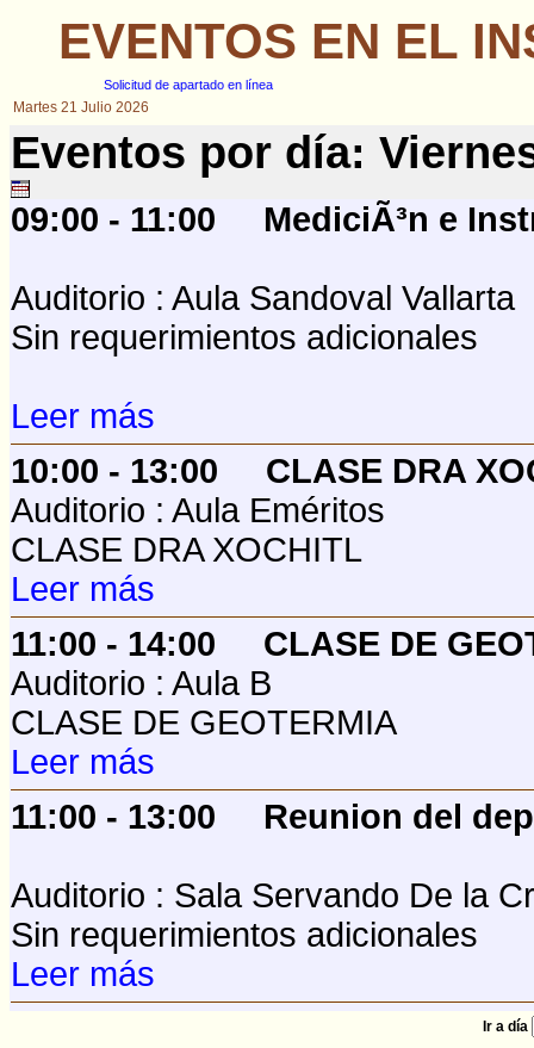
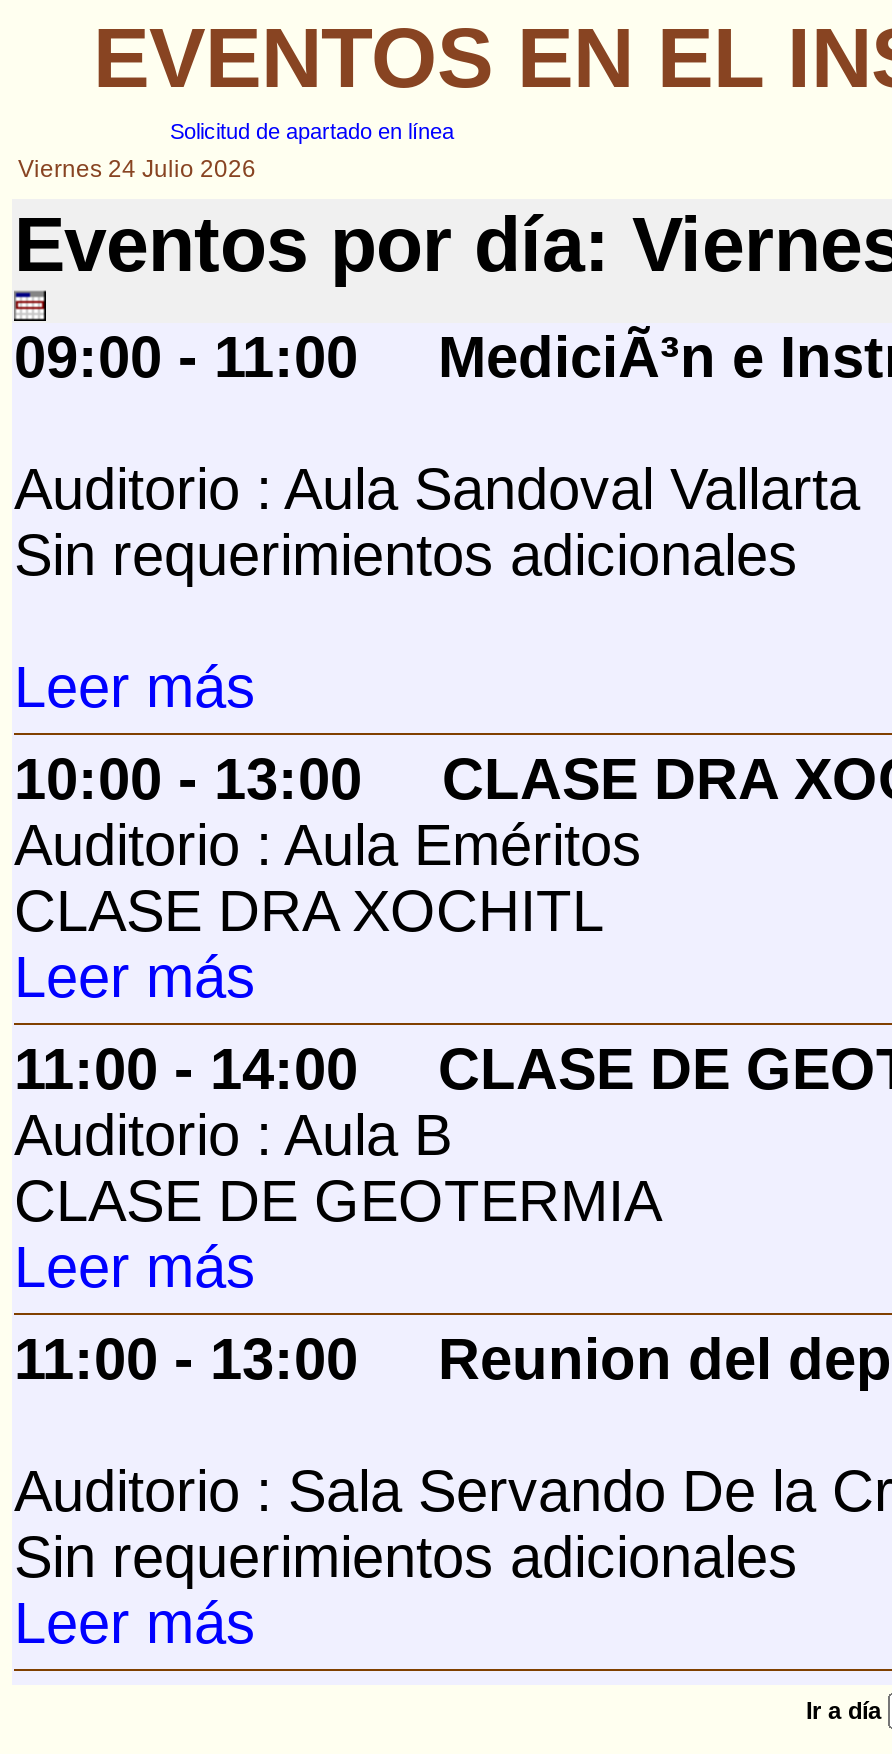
- Martes 21 Julio 2026
+ Viernes 24 Julio 2026
